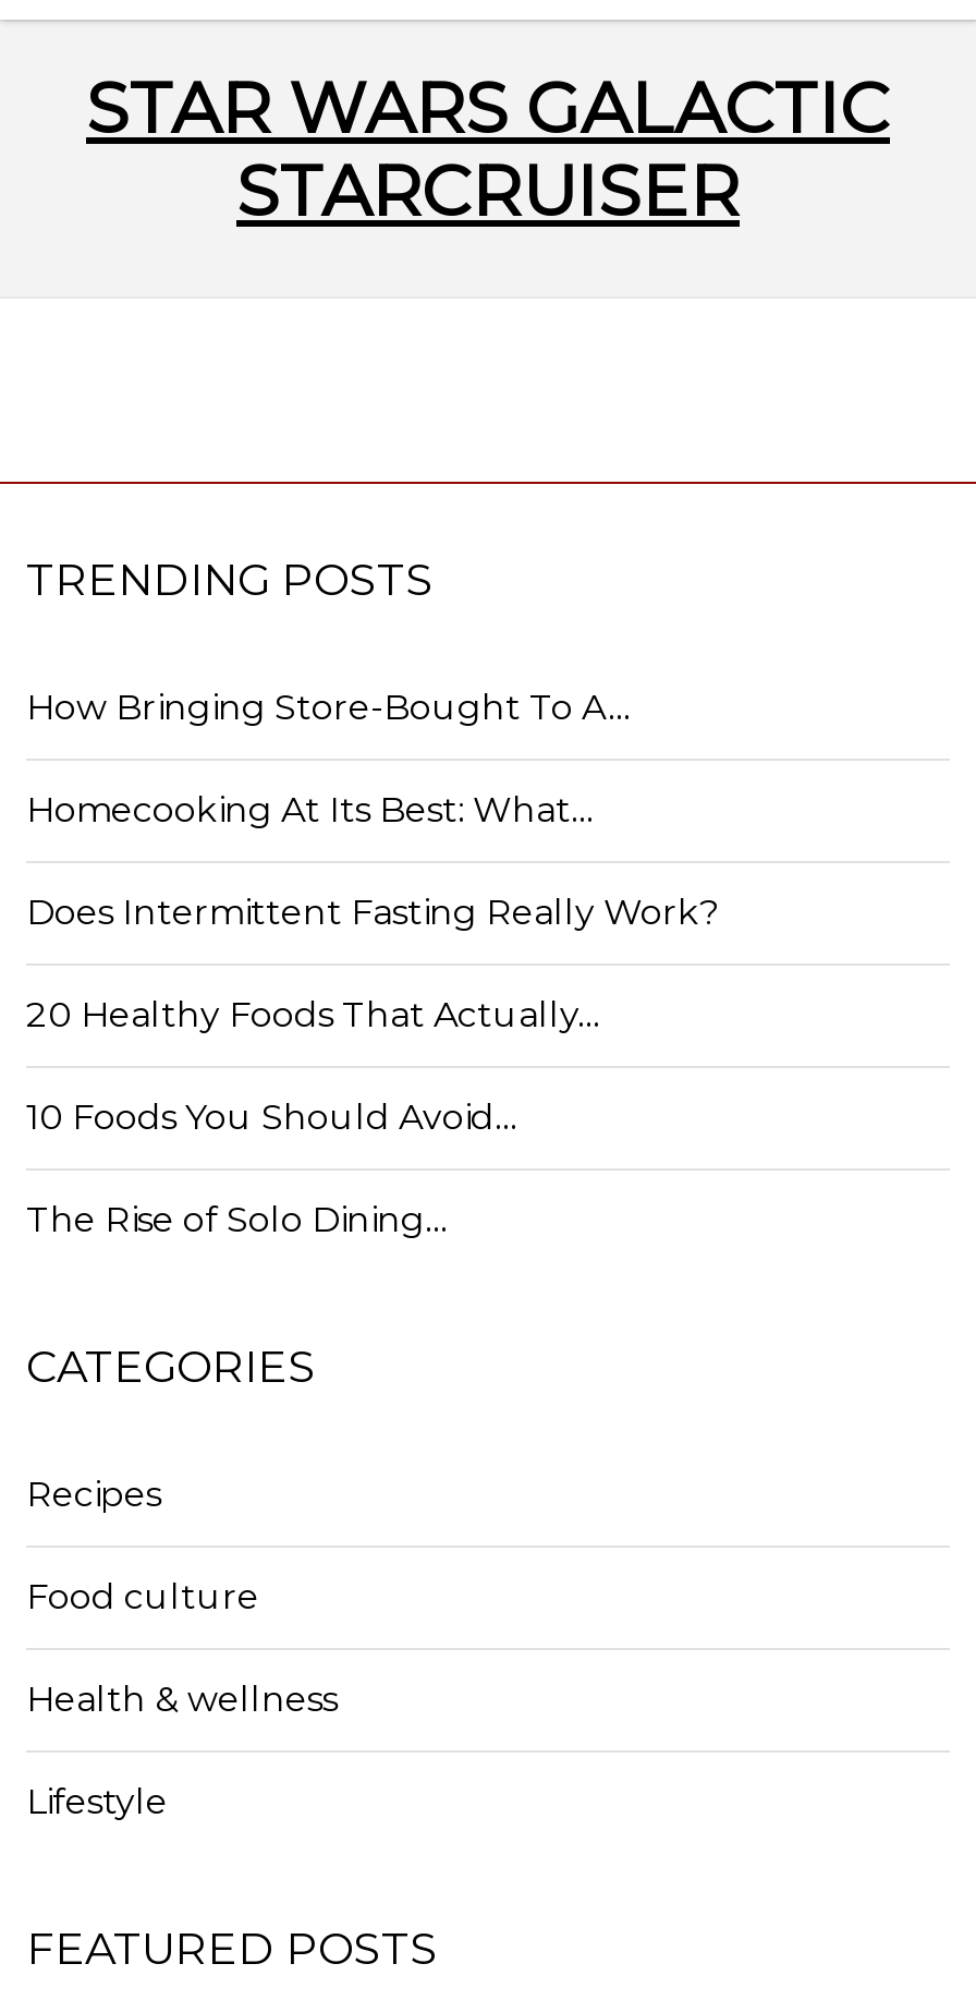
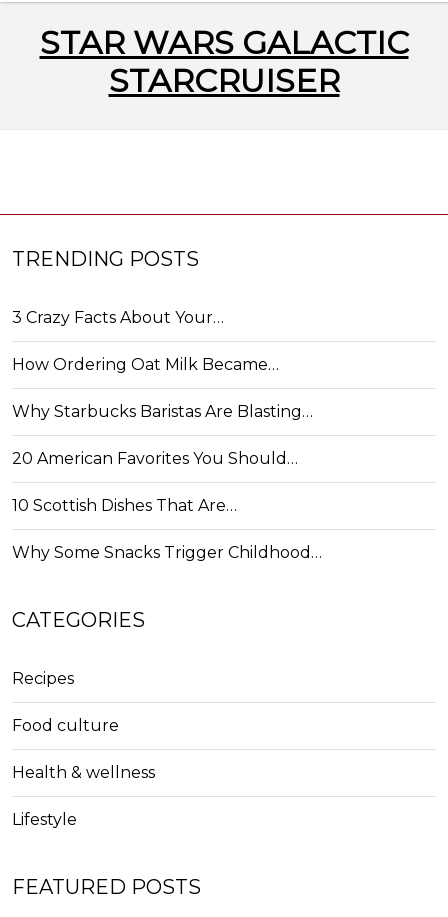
- How Bringing Store-Bought To A…
+ 3 Crazy Facts About Your…

- Homecooking At Its Best: What…
+ How Ordering Oat Milk Became…

- Does Intermittent Fasting Really Work?
+ Why Starbucks Baristas Are Blasting…

- 20 Healthy Foods That Actually…
+ 20 American Favorites You Should…

- 10 Foods You Should Avoid…
+ 10 Scottish Dishes That Are…

- The Rise of Solo Dining…
+ Why Some Snacks Trigger Childhood…
